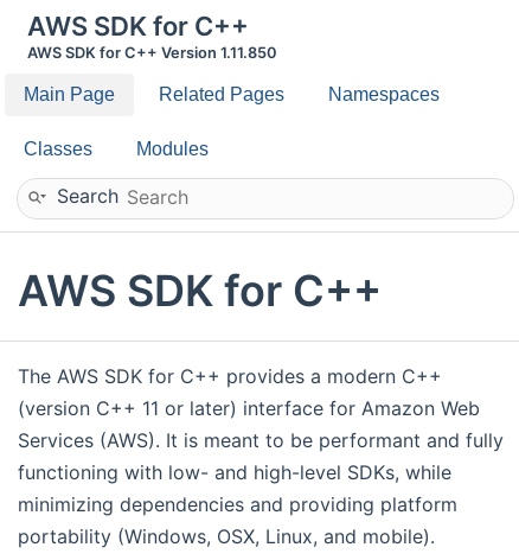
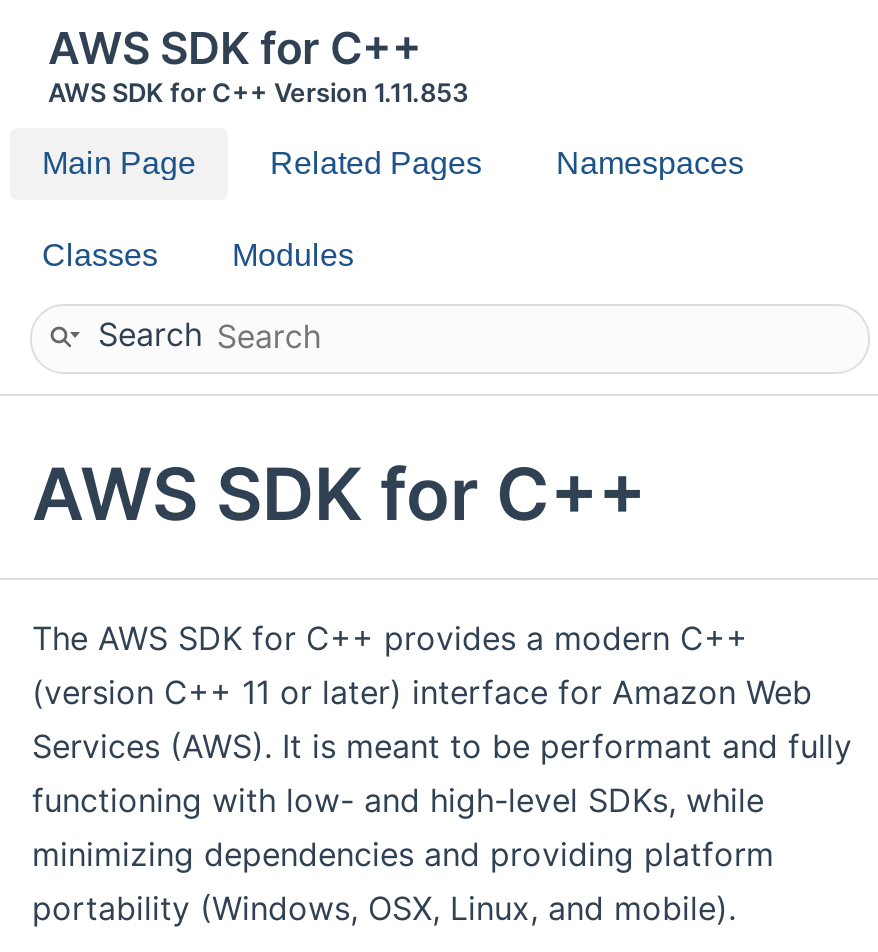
- AWS SDK for C++ Version 1.11.850
+ AWS SDK for C++ Version 1.11.853
